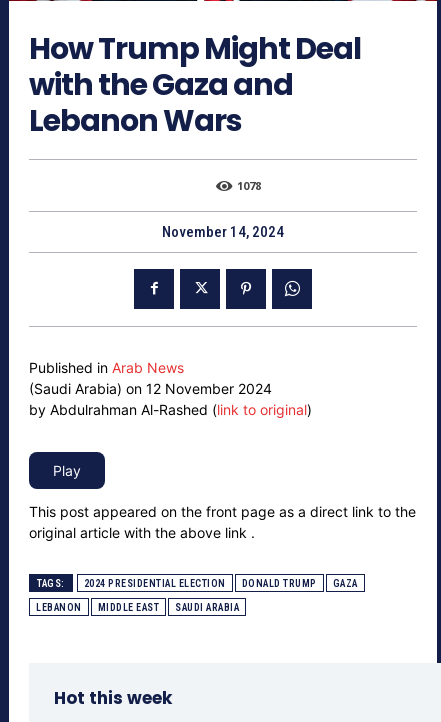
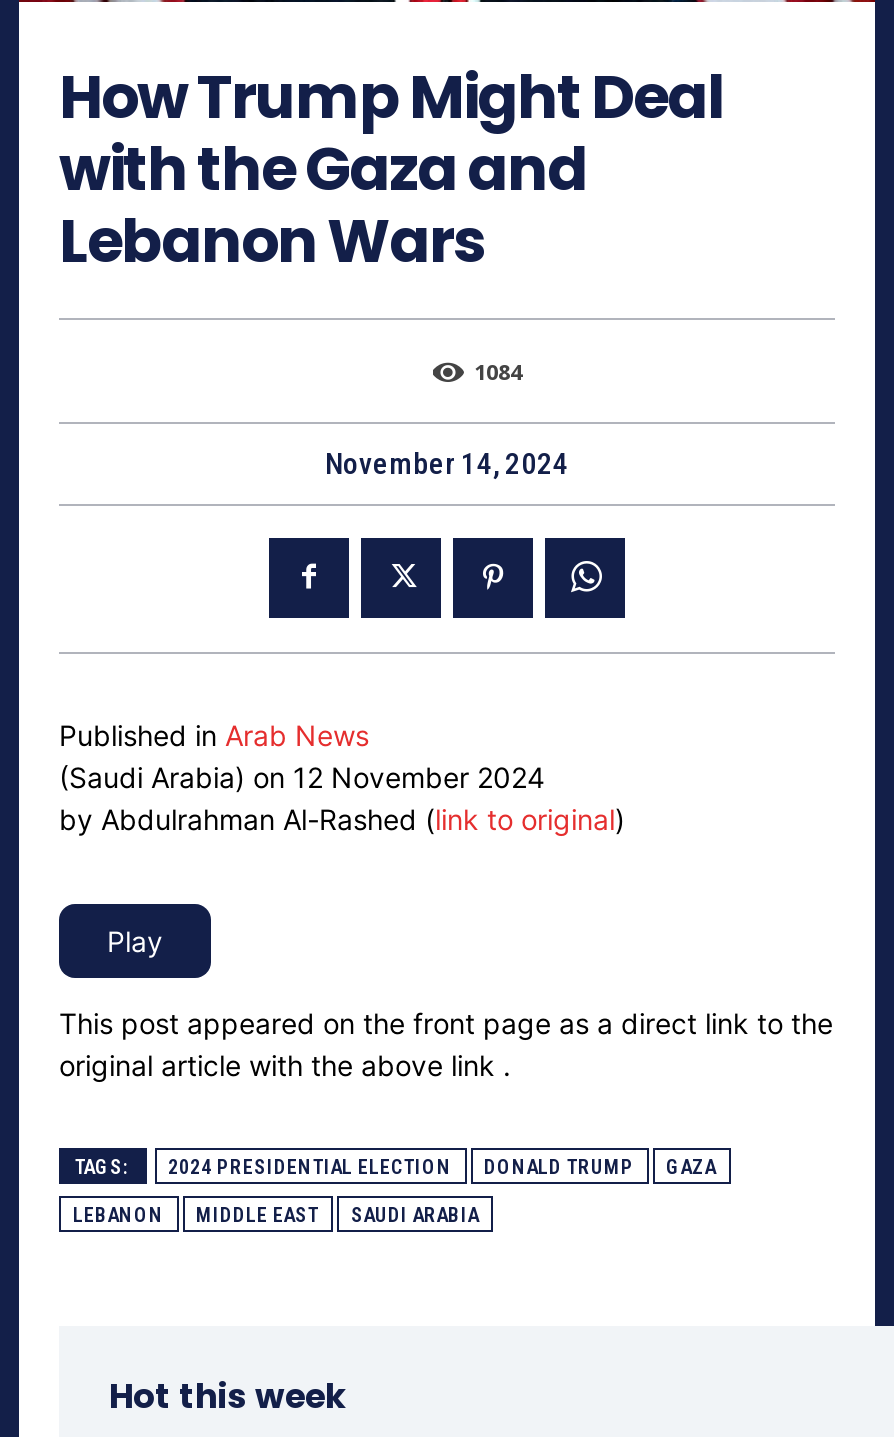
- 1078
+ 1084
